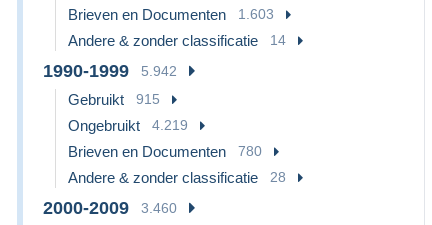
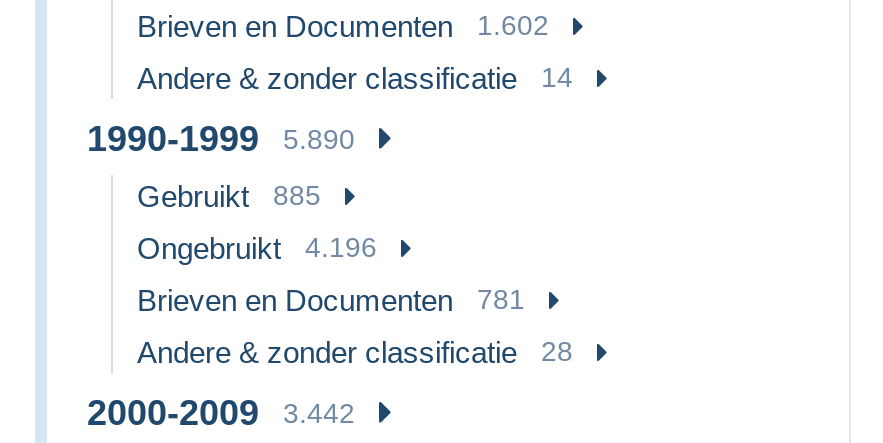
- Brieven en Documenten 1.603
+ Brieven en Documenten 1.602

- 1990-1999 5.942
+ 1990-1999 5.890

- Gebruikt 915
+ Gebruikt 885

- Ongebruikt 4.219
+ Ongebruikt 4.196

- Brieven en Documenten 780
+ Brieven en Documenten 781

- 2000-2009 3.460
+ 2000-2009 3.442
